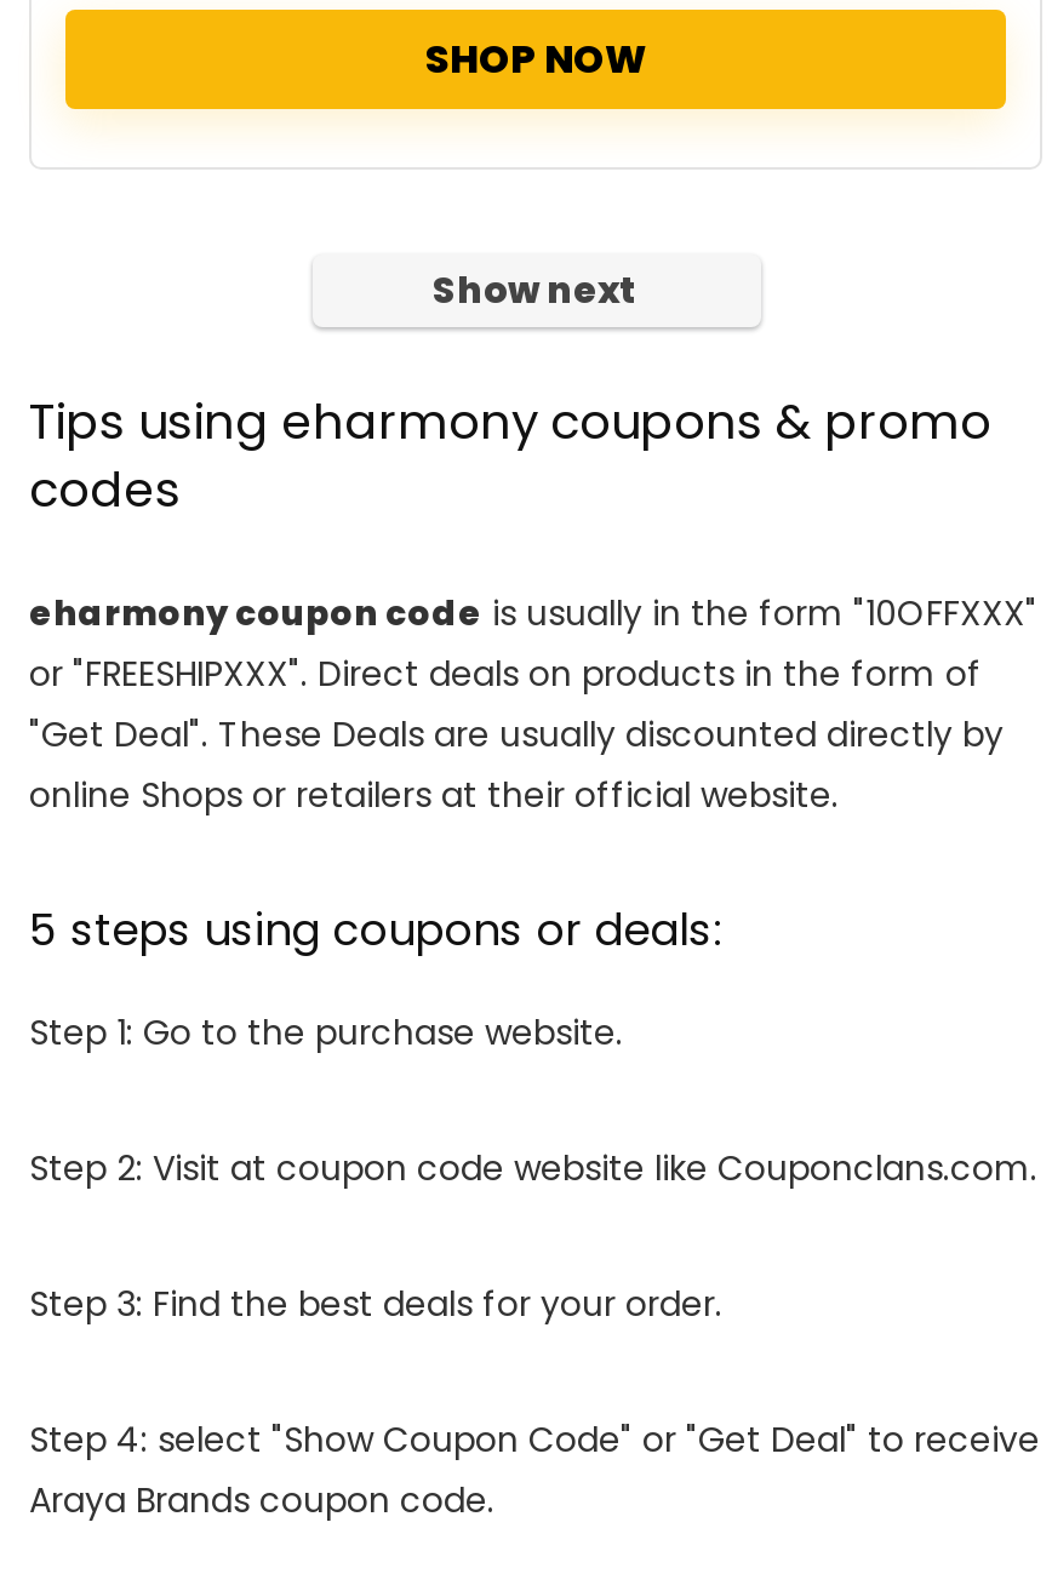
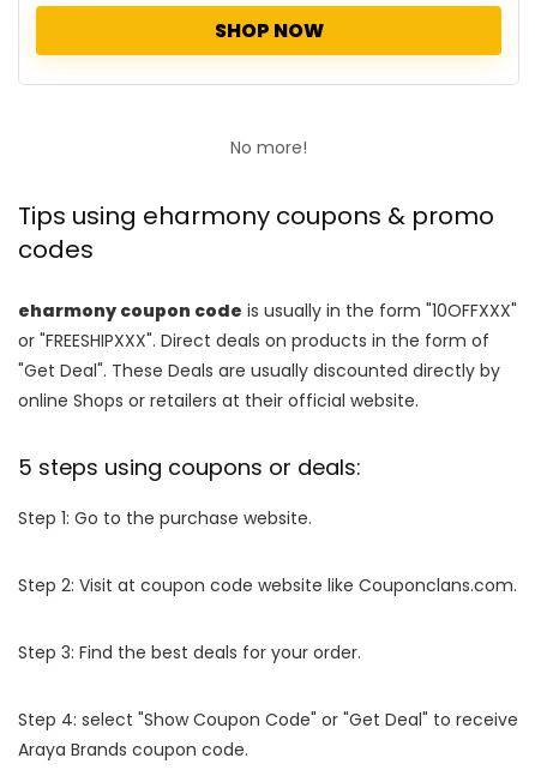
- Show next
+ No more!
